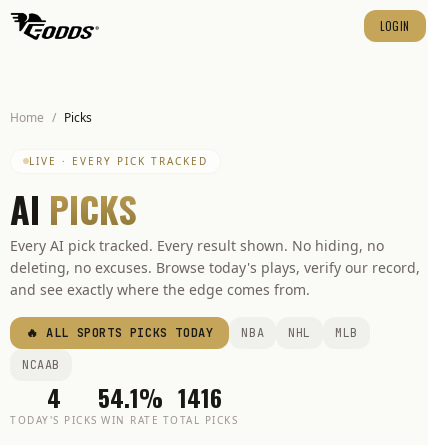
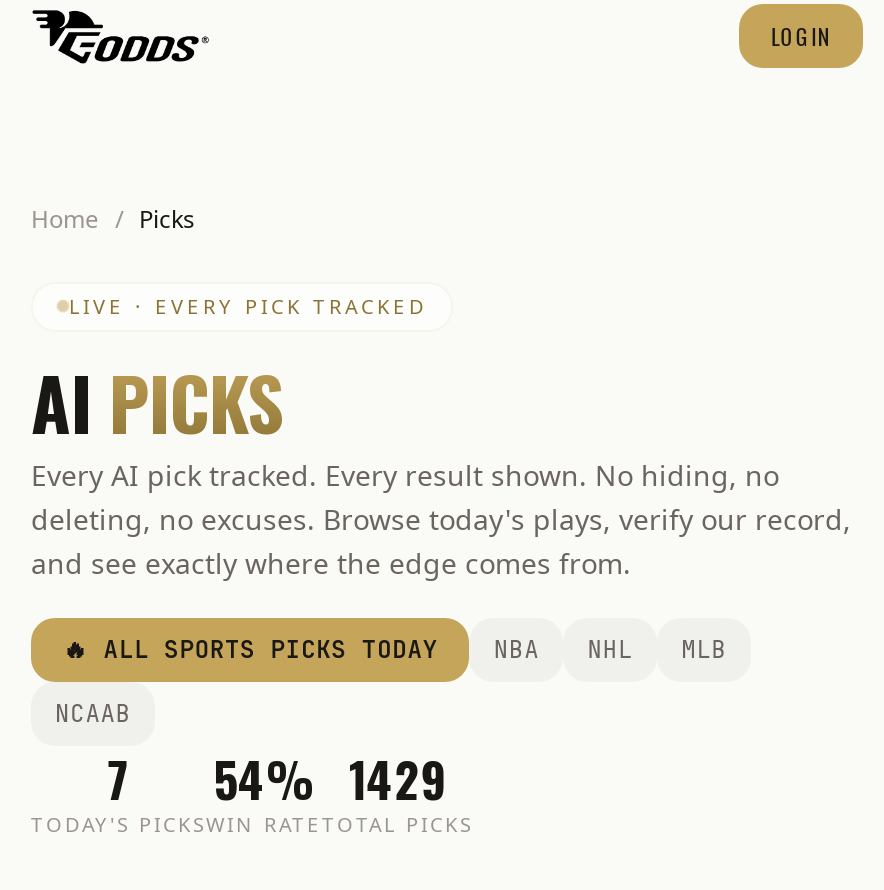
- 4
+ 7

- 54.1%
+ 54%

- 1416
+ 1429
